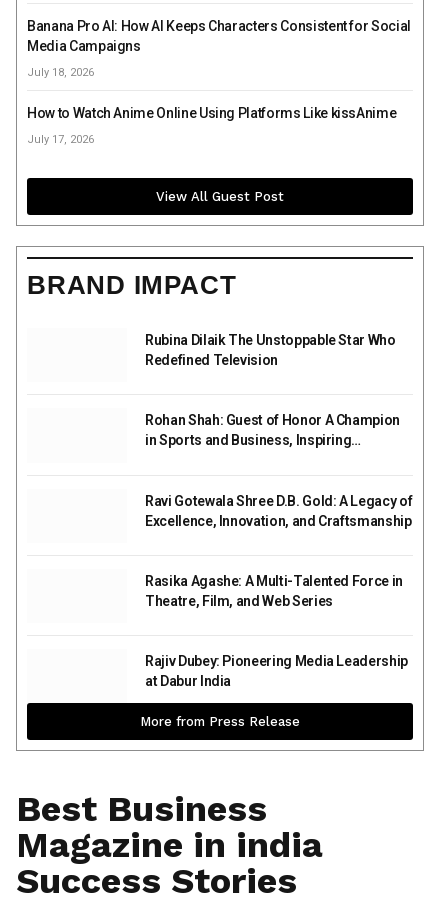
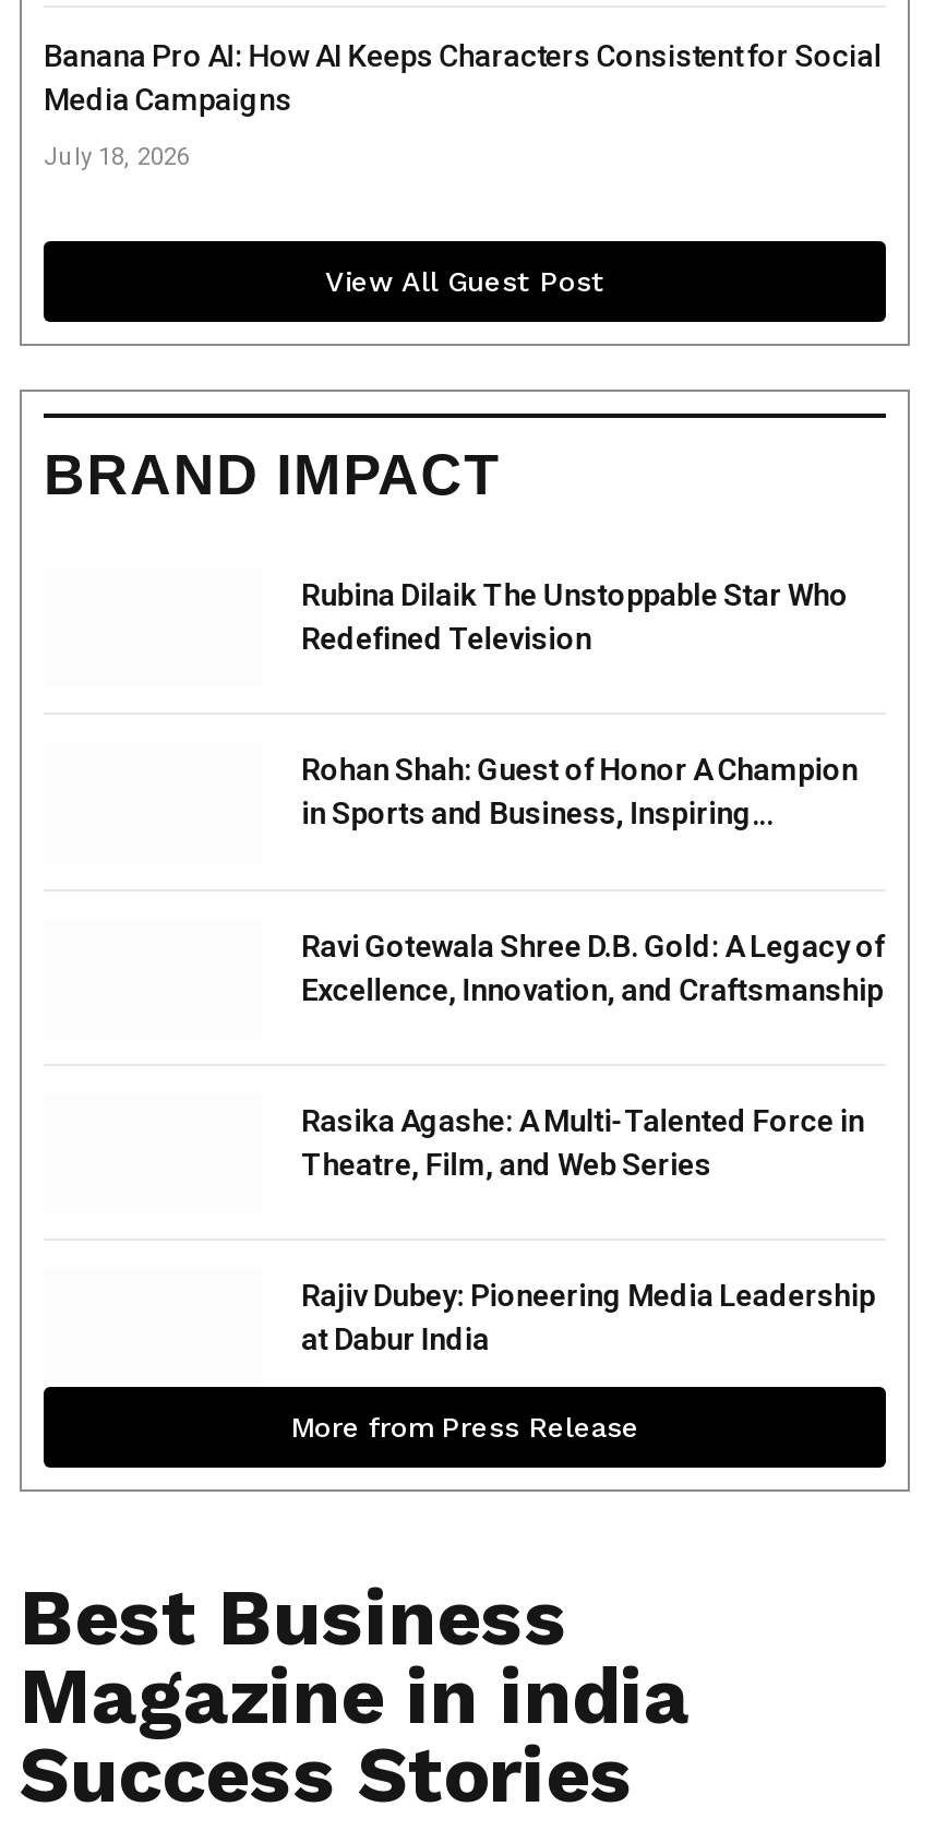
- How to Watch Anime Online Using Platforms Like kissAnime
- July 17, 2026
